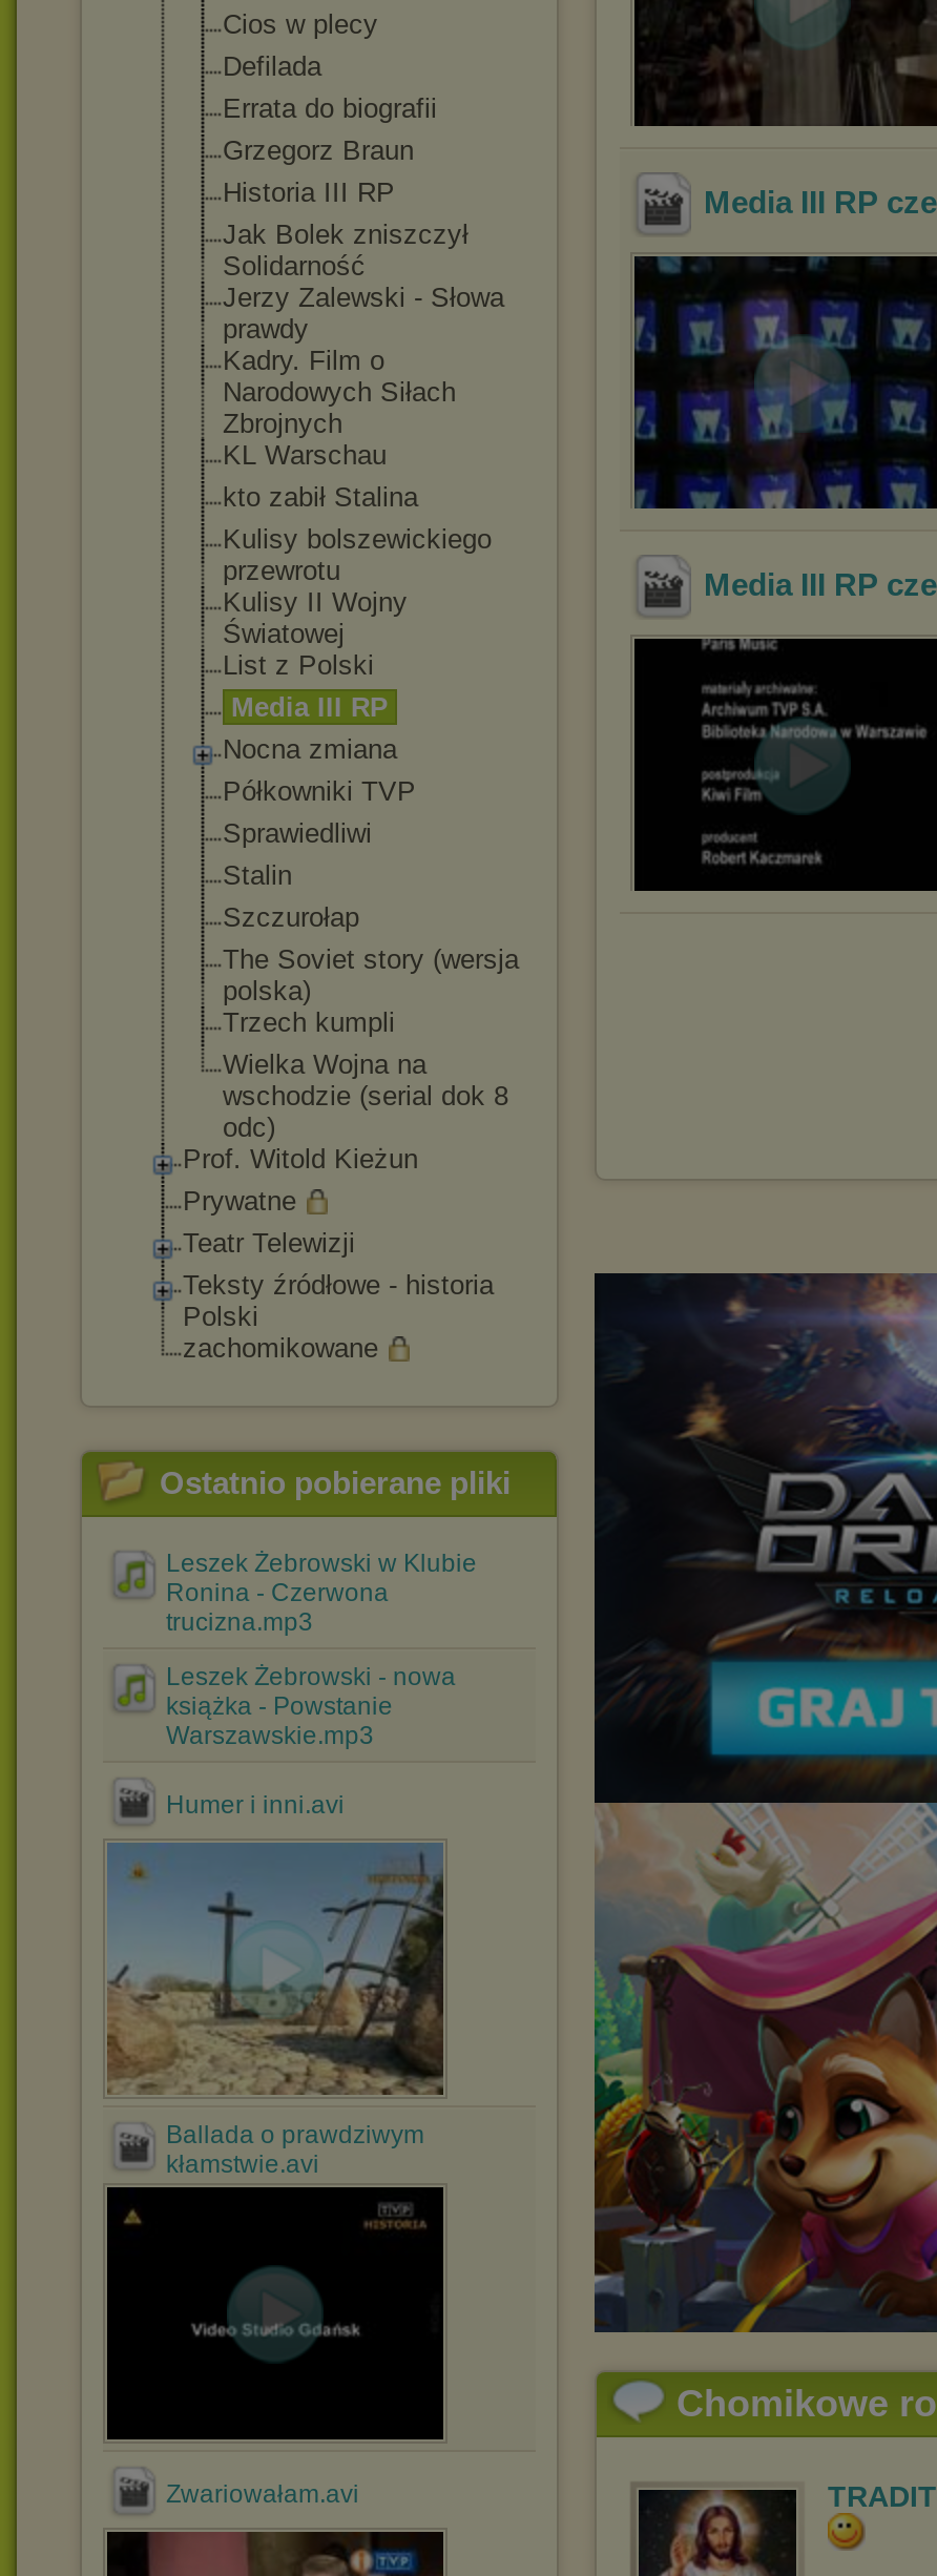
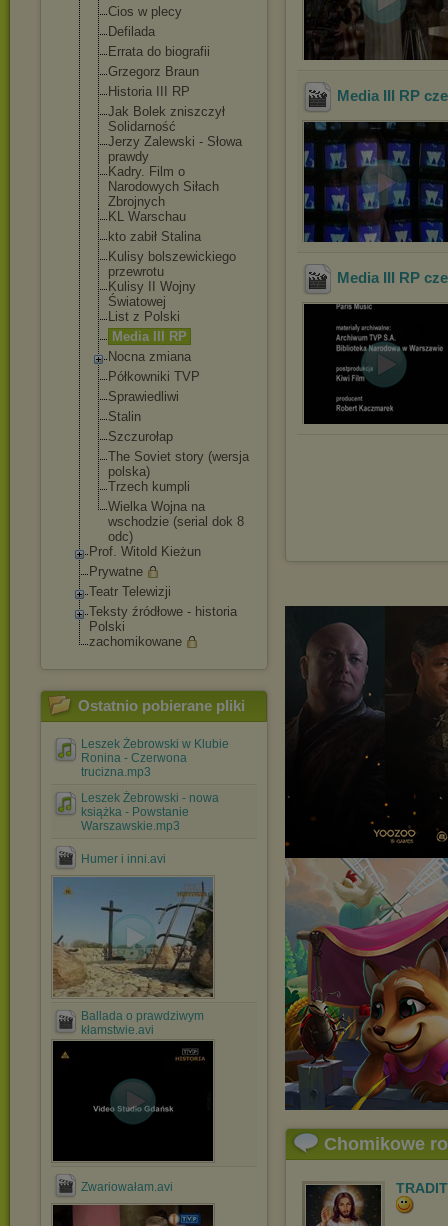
- [image]
+ [image]
